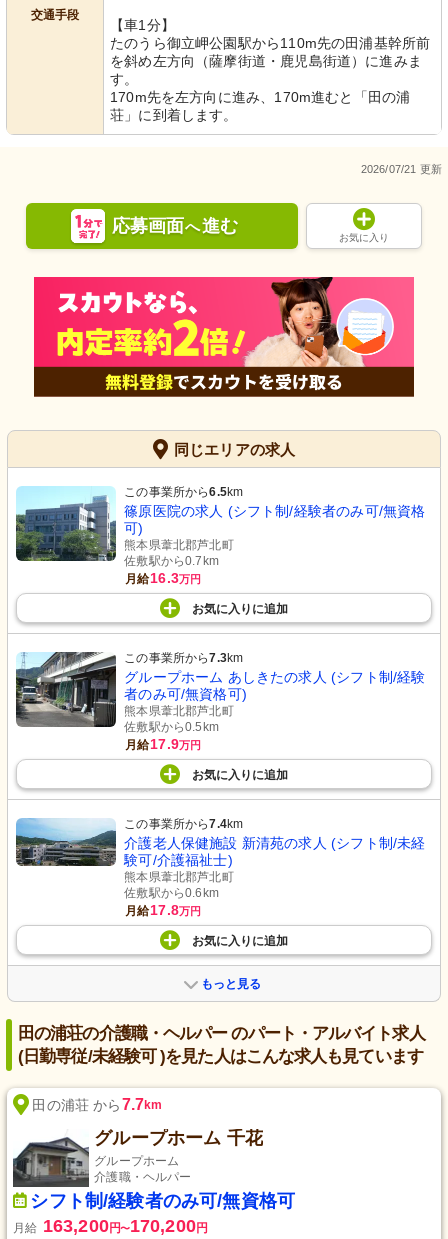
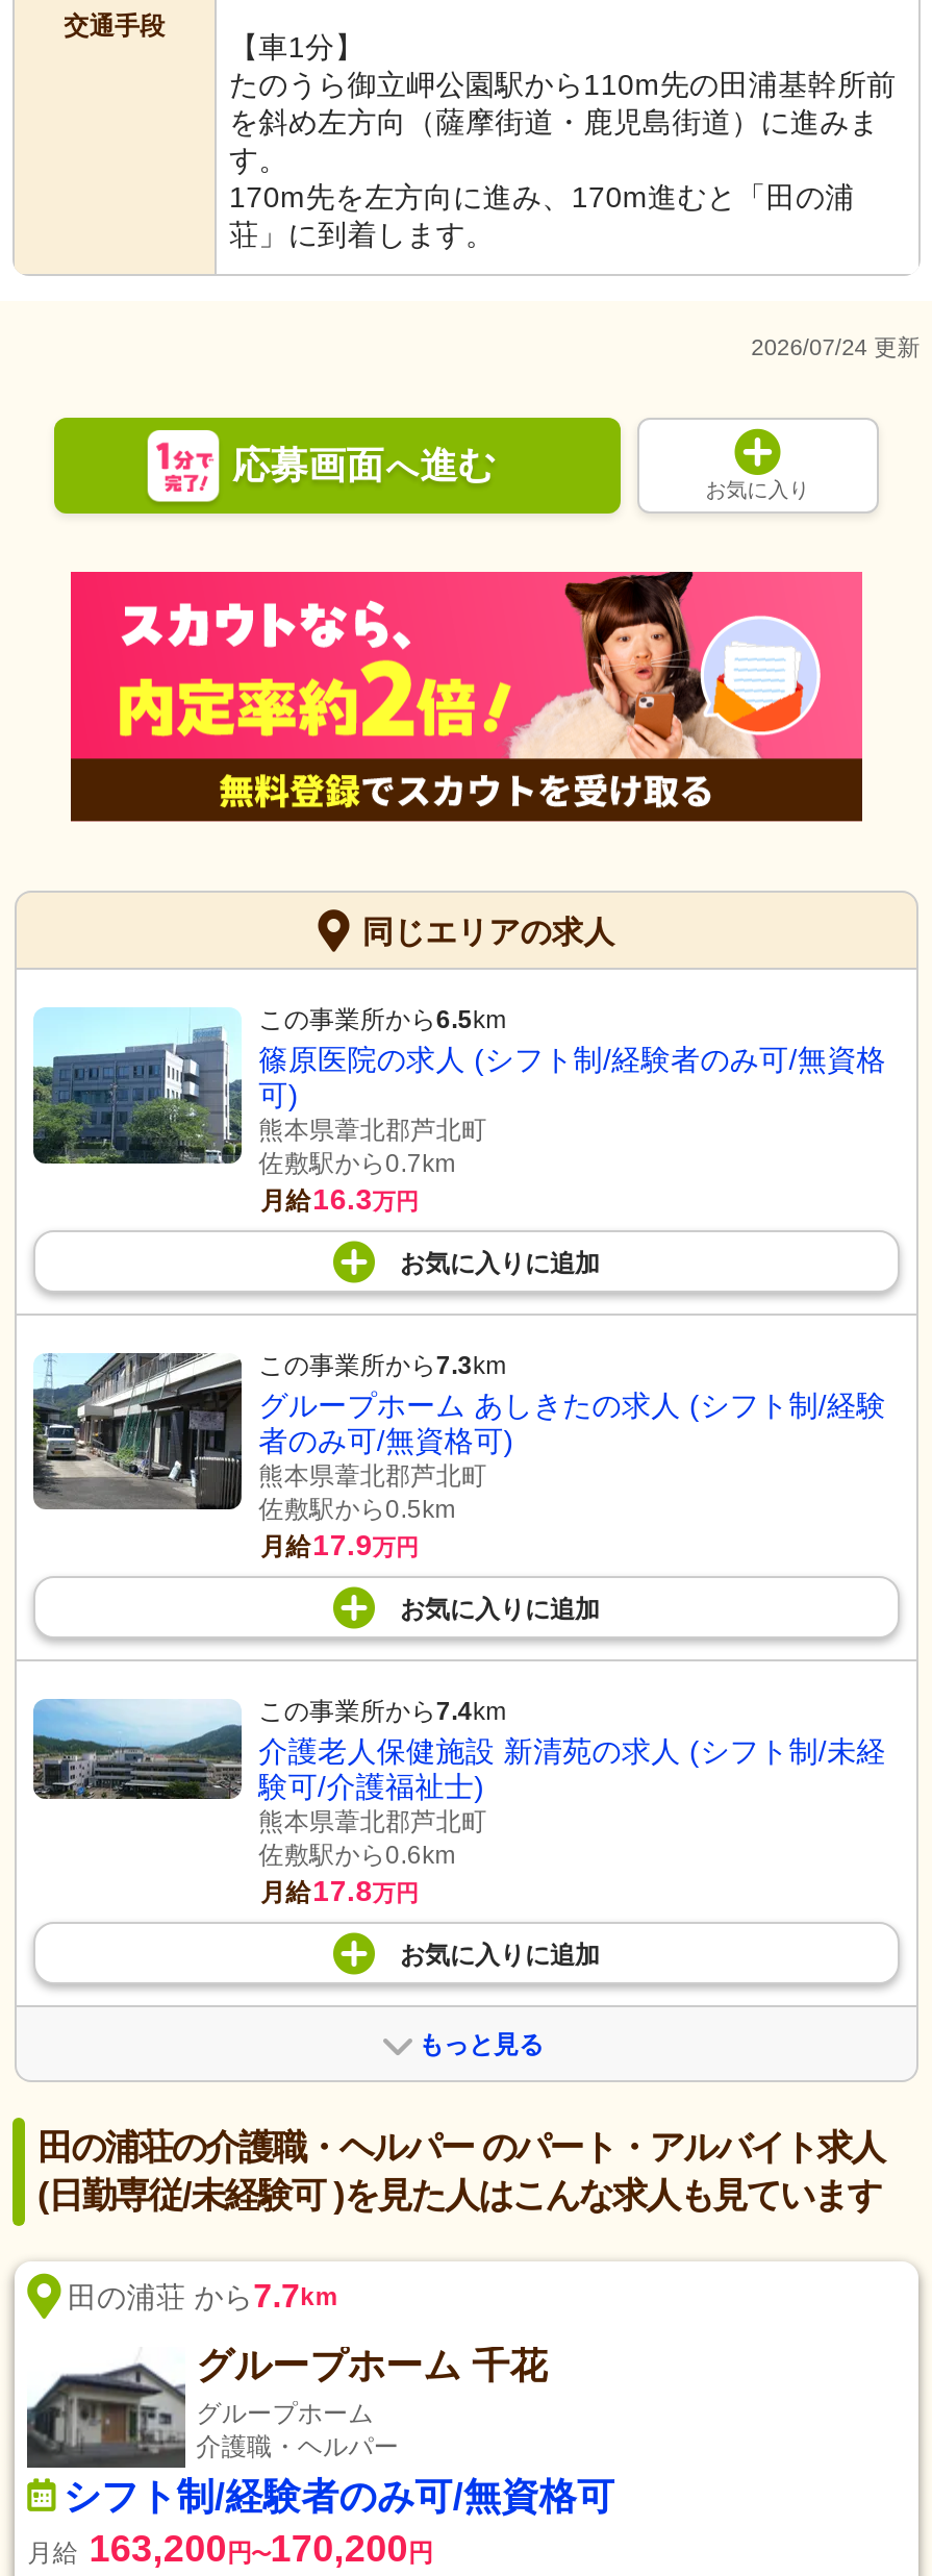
- 2026/07/21 更新
+ 2026/07/24 更新
